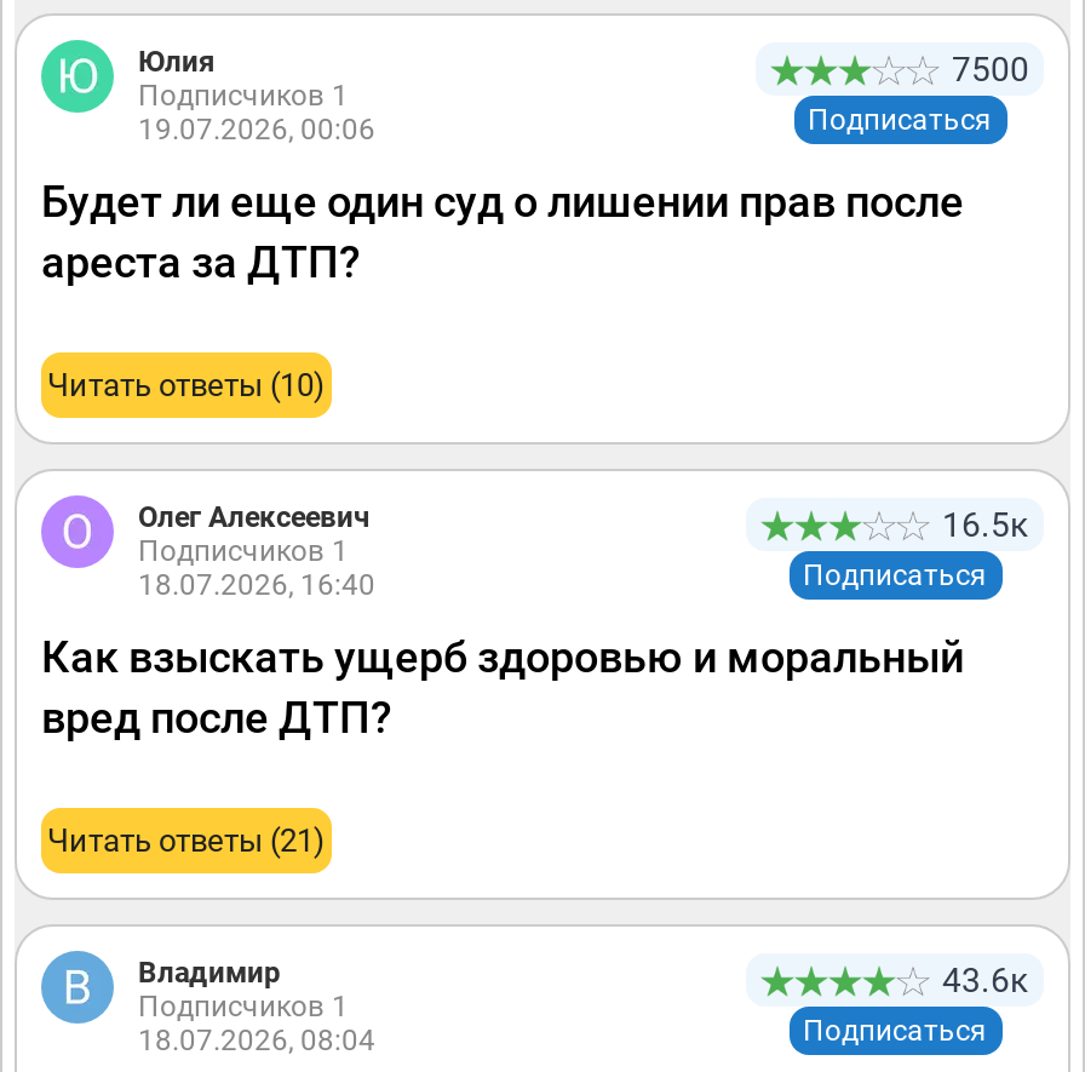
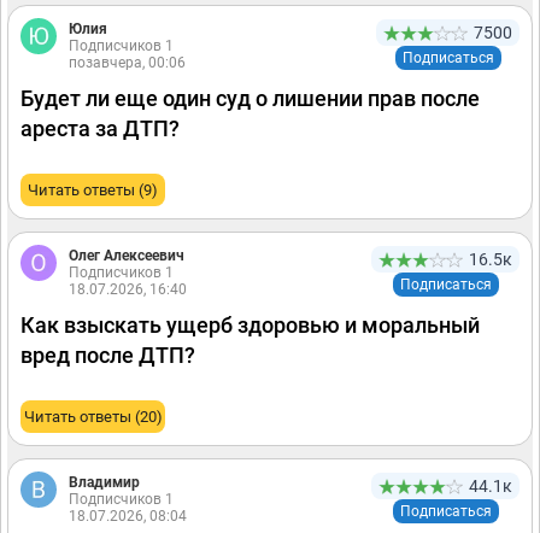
- 19.07.2026, 00:06
+ позавчера, 00:06

- Читать ответы (10)
+ Читать ответы (9)

- Читать ответы (21)
+ Читать ответы (20)

- 43.6к
+ 44.1к
